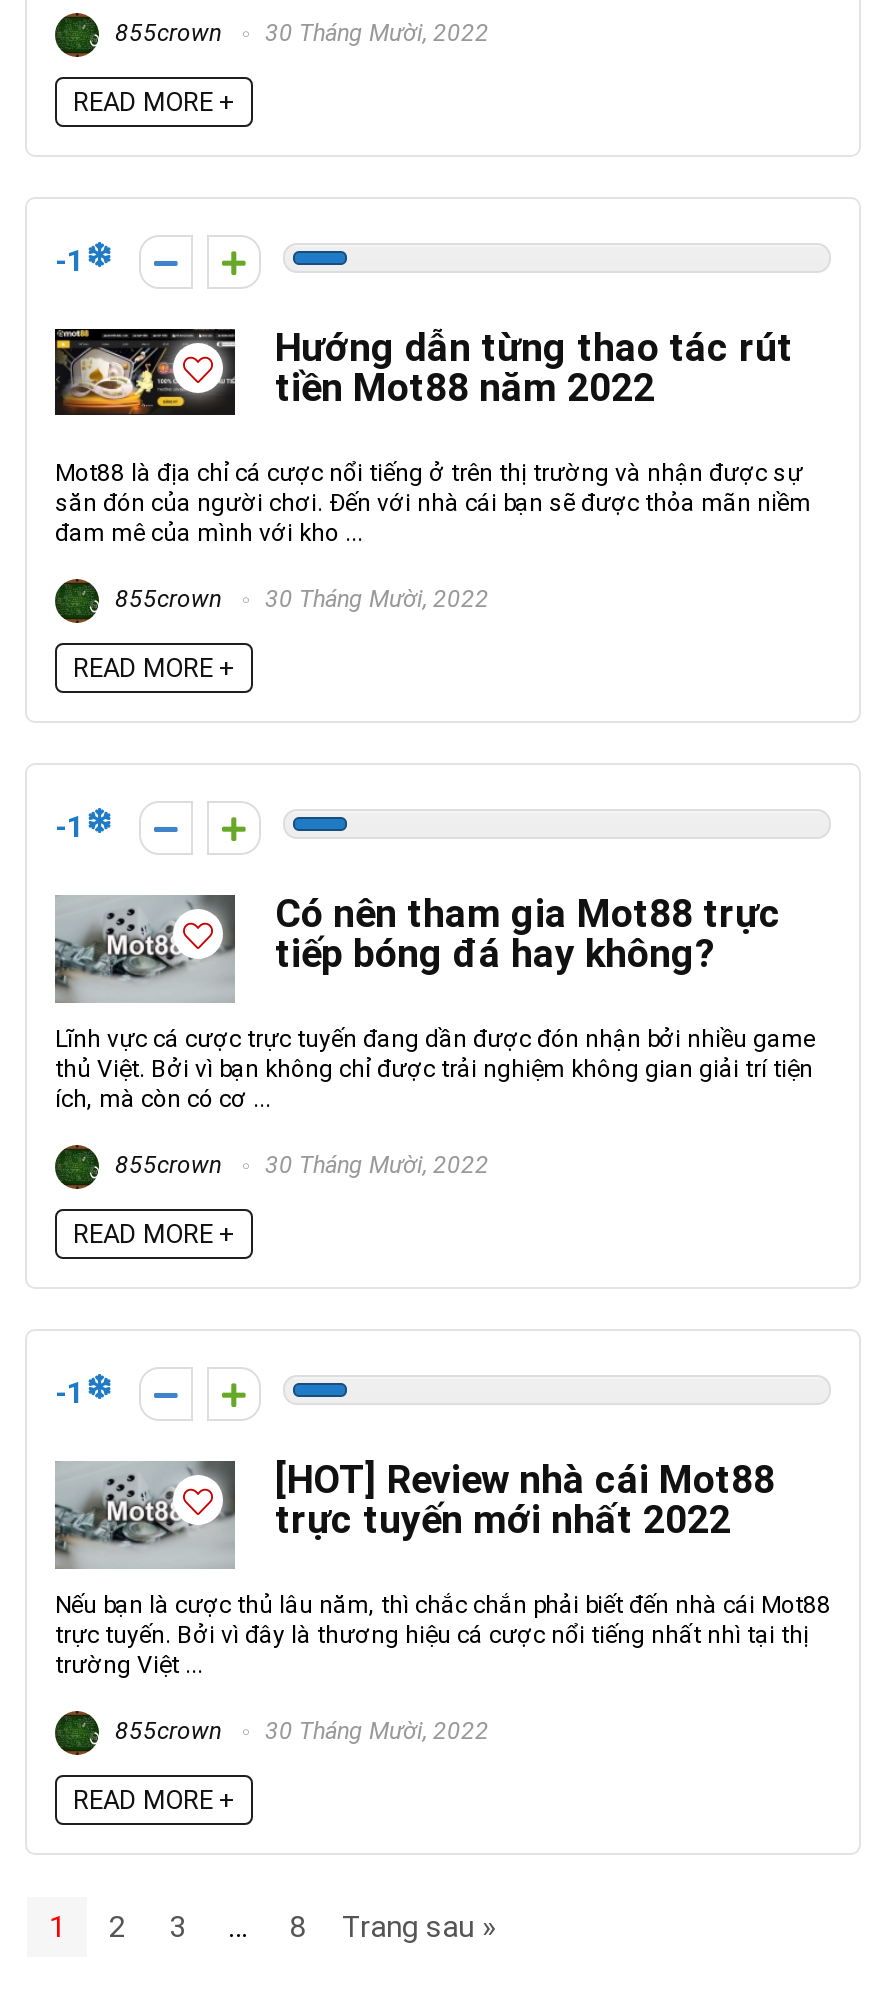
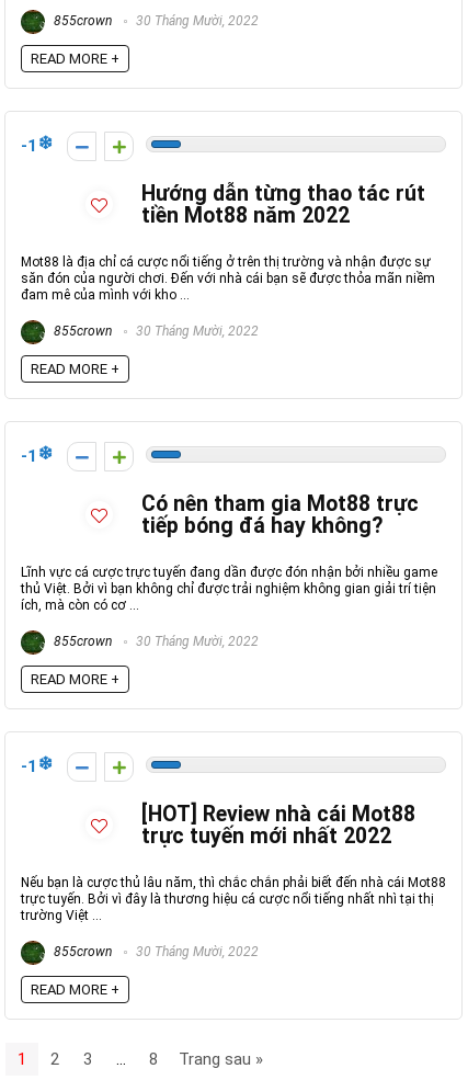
- [image]

- [image]

- [image]
